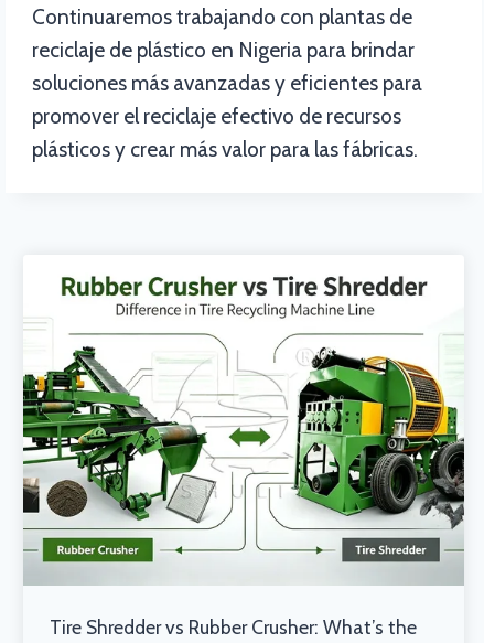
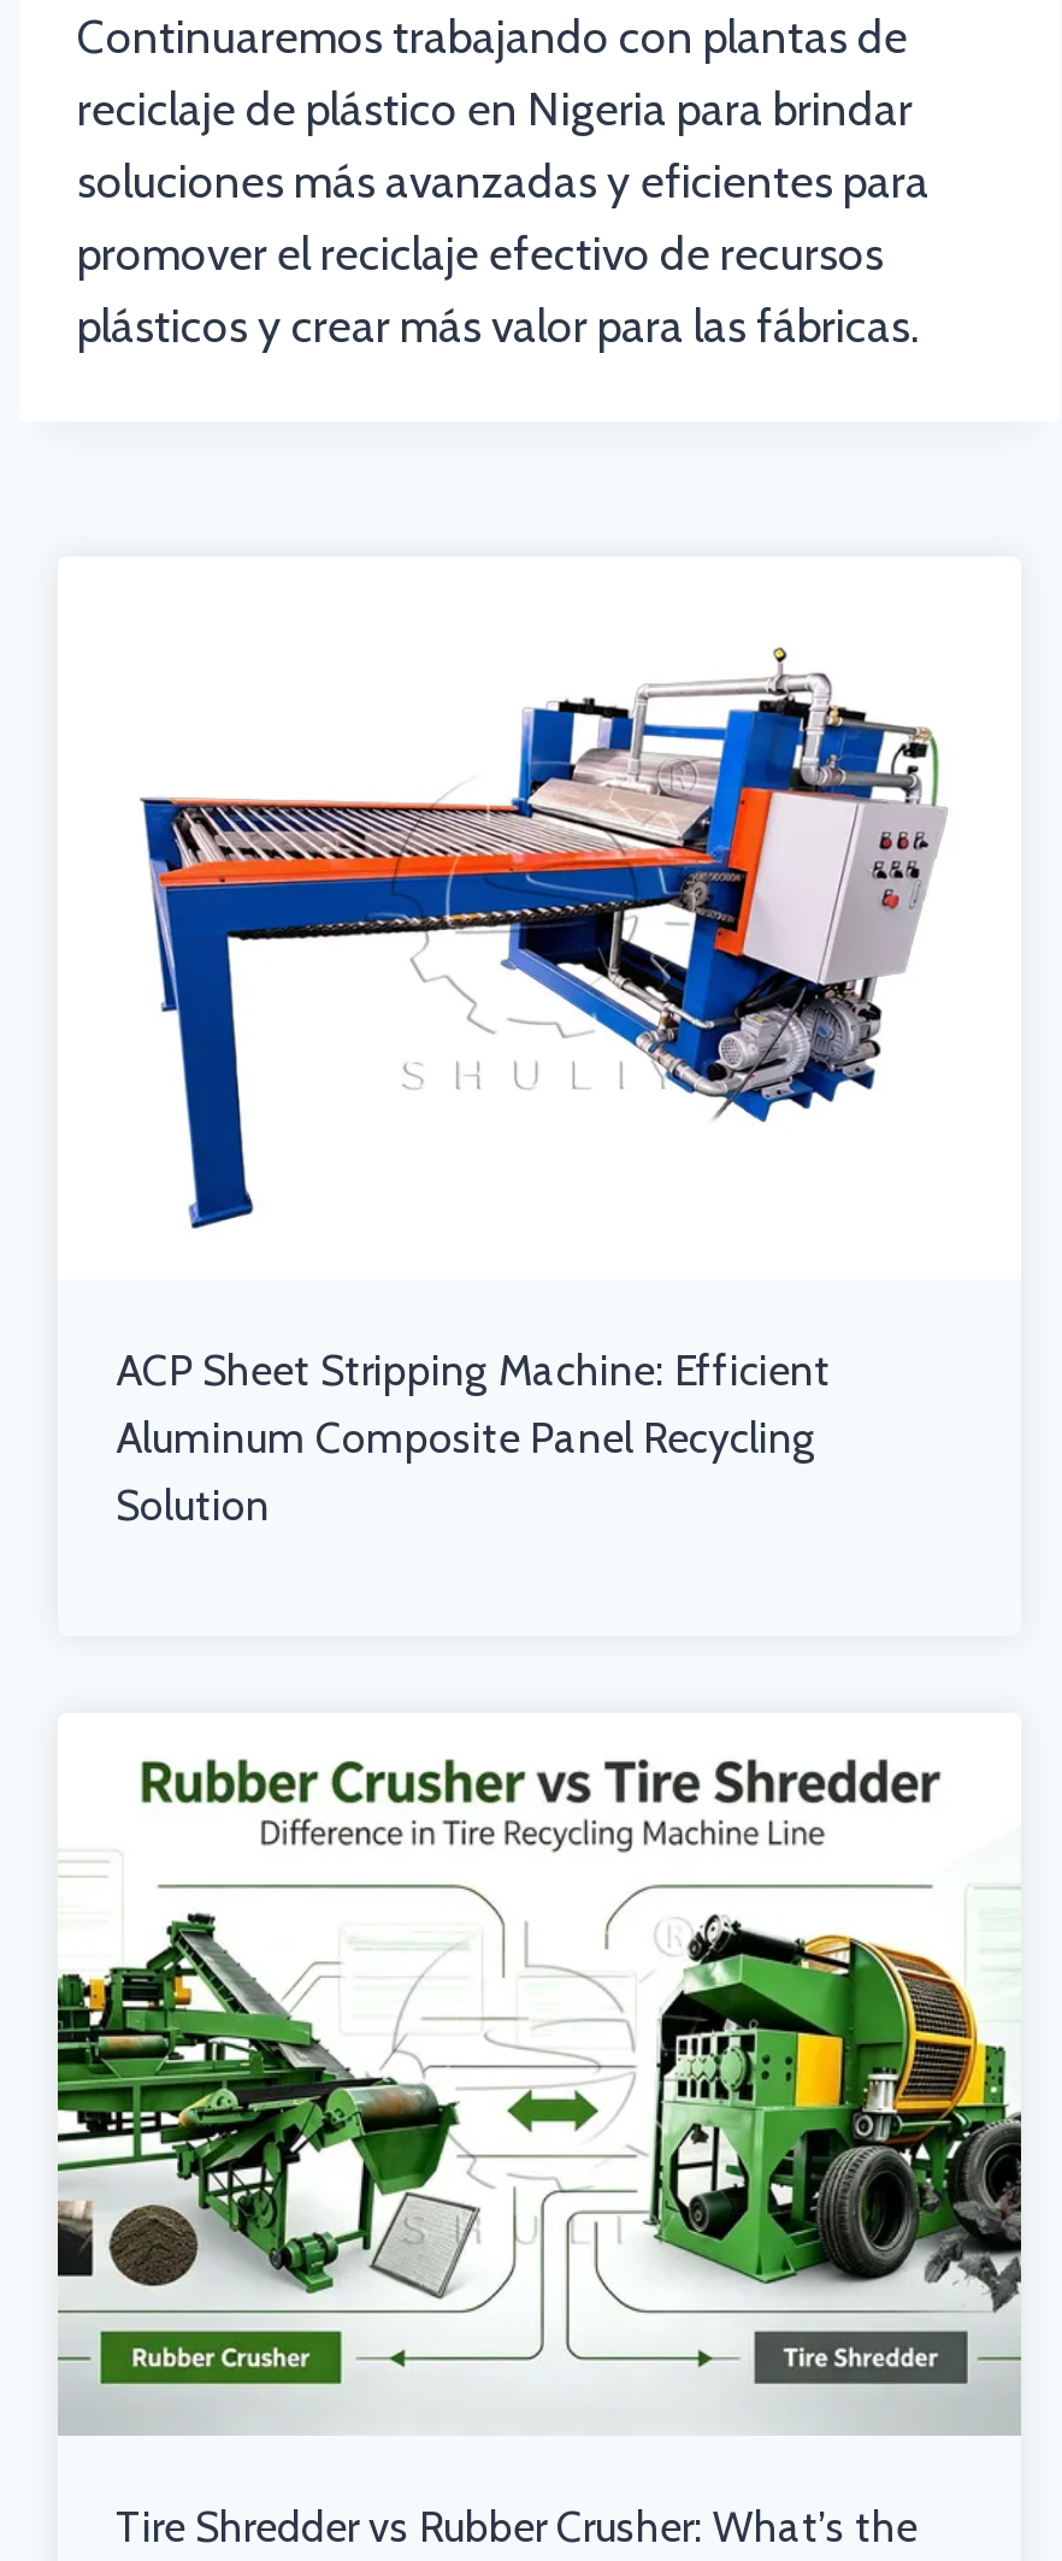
+ ACP Sheet Stripping Machine: Efficient
+ Aluminum Composite Panel Recycling
+ Solution

+ [image]
